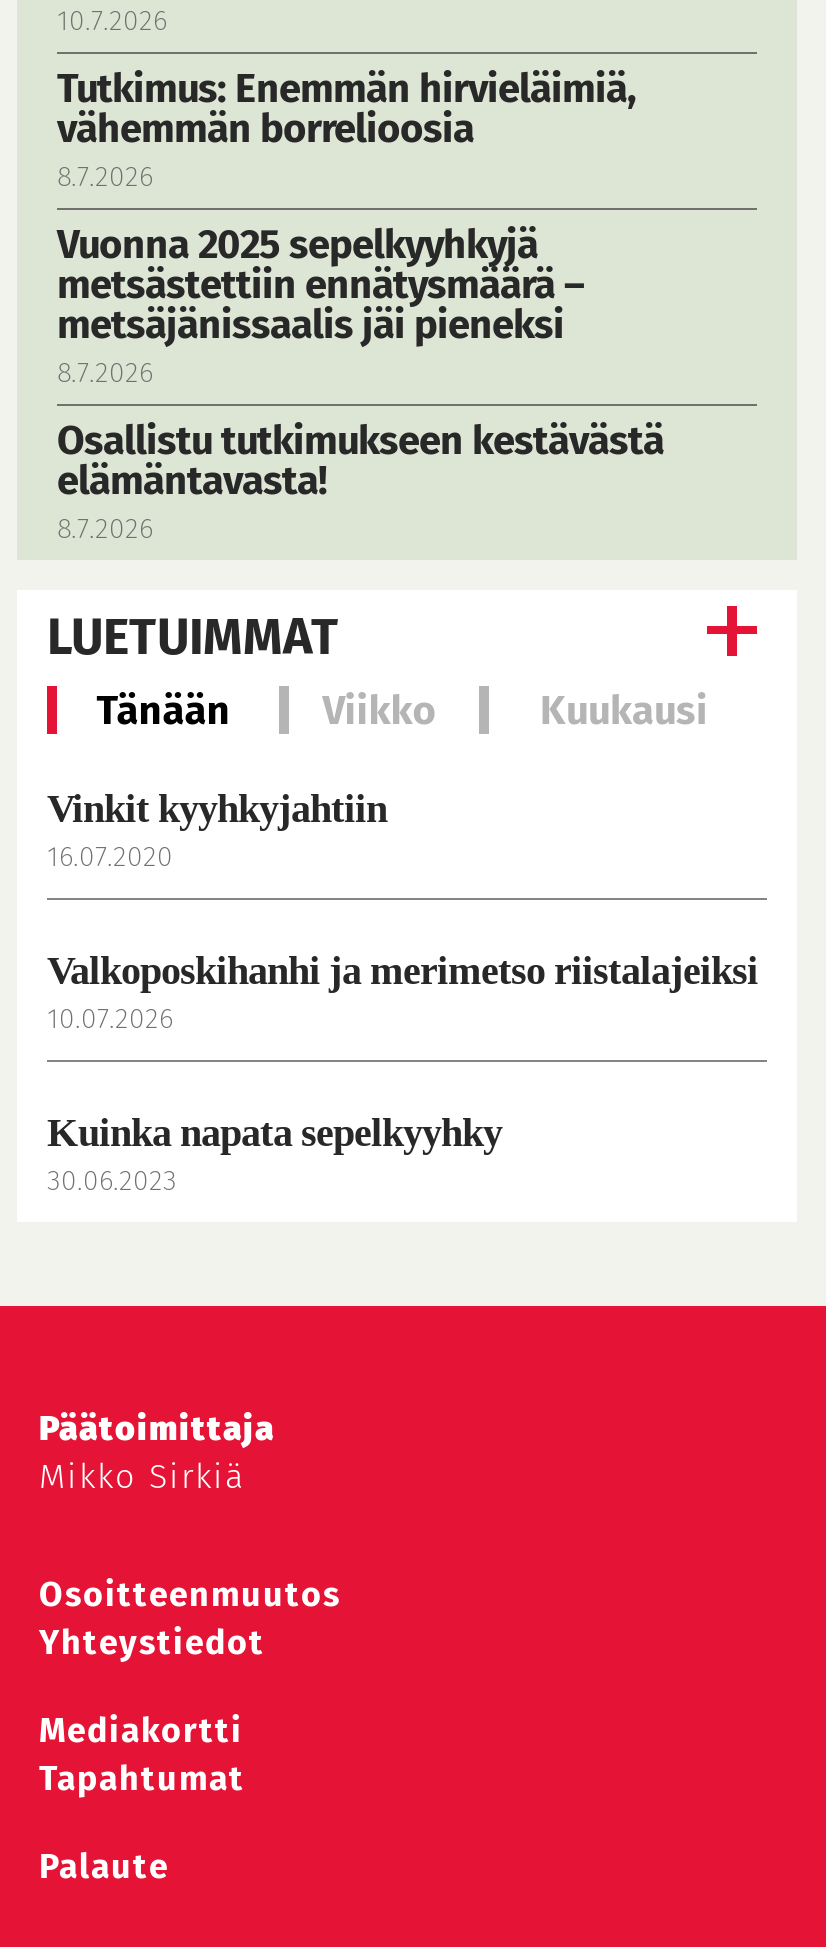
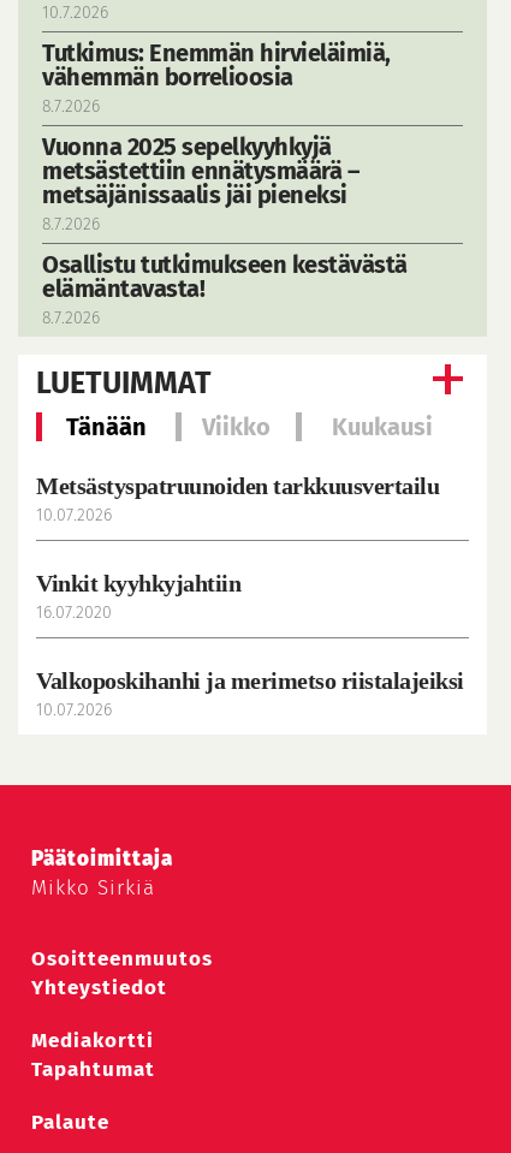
+ Metsästyspatruunoiden tarkkuusvertailu
+ 10.07.2026

moved down: Vinkit kyyhkyjahtiin | 16.07.2020 | Valkoposkihanhi ja merimetso riistalajeiksi | 10.07.2026

- Kuinka napata sepelkyyhky
- 30.06.2023
